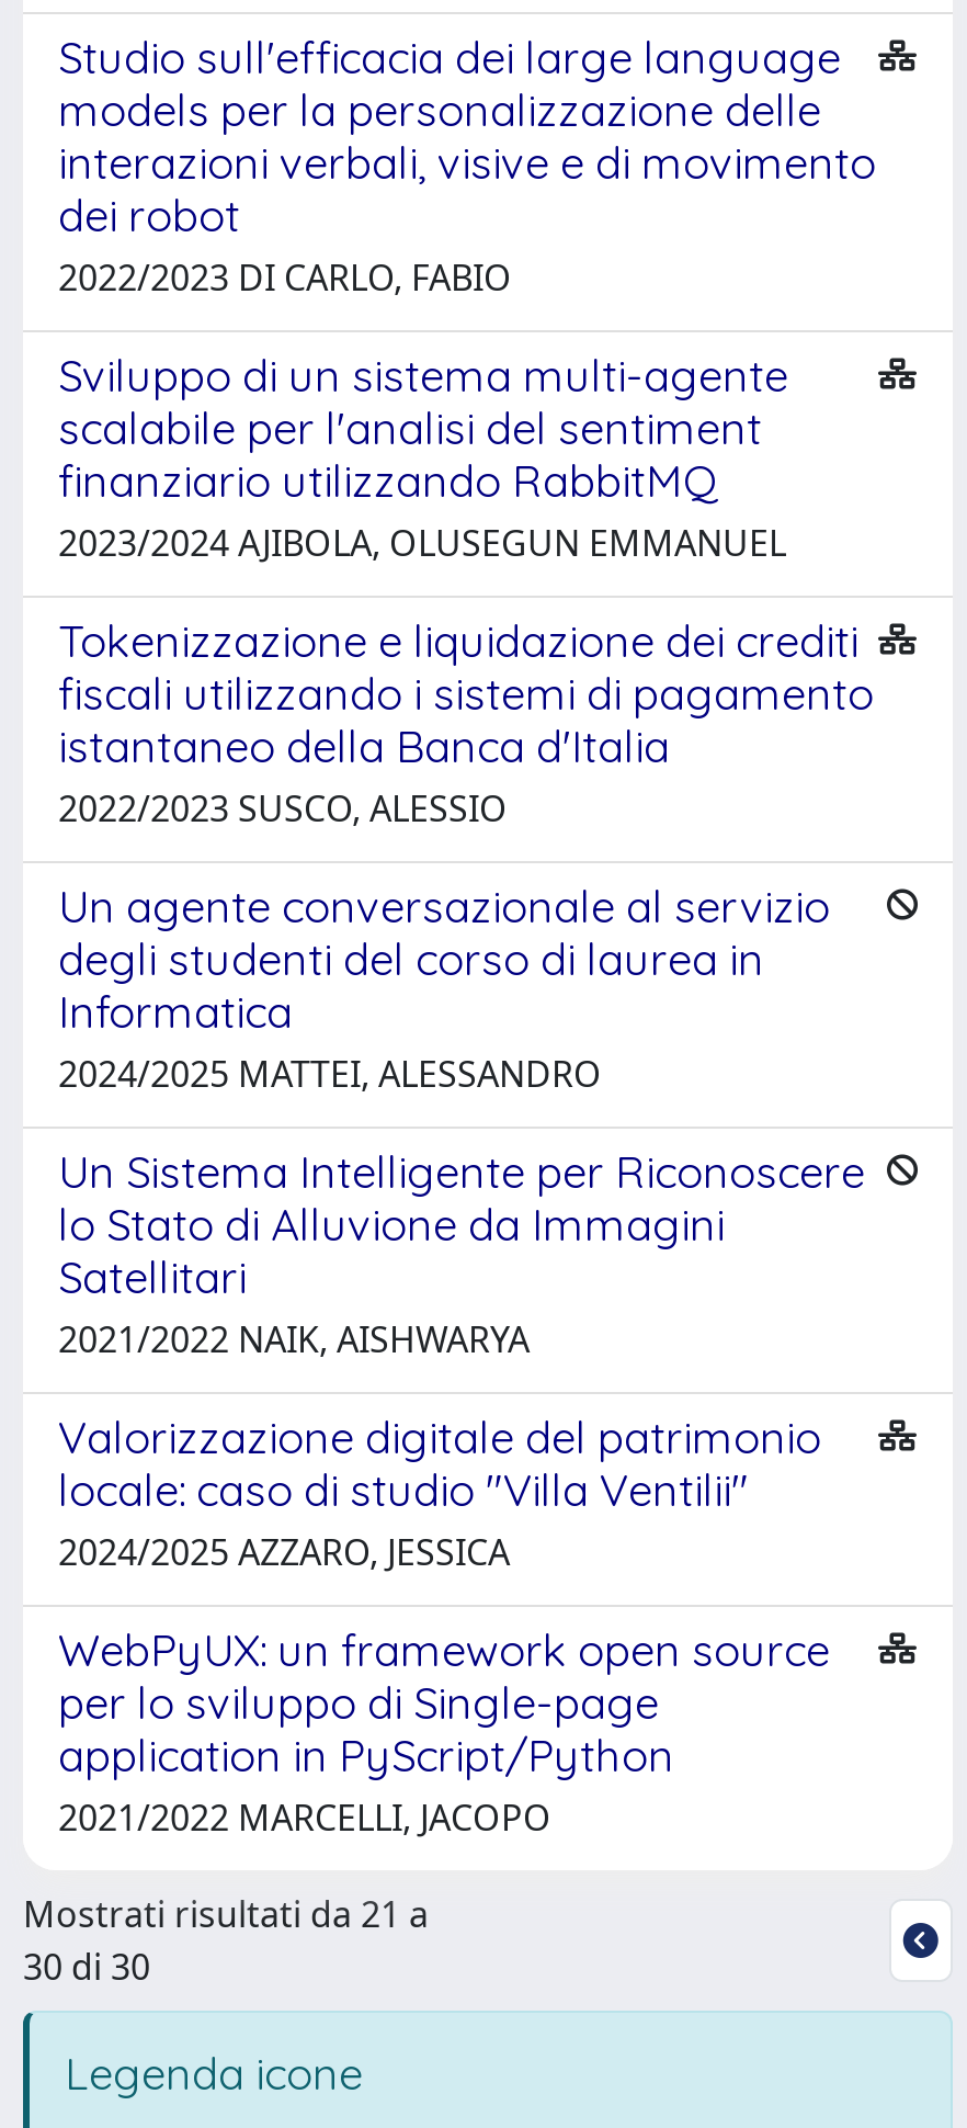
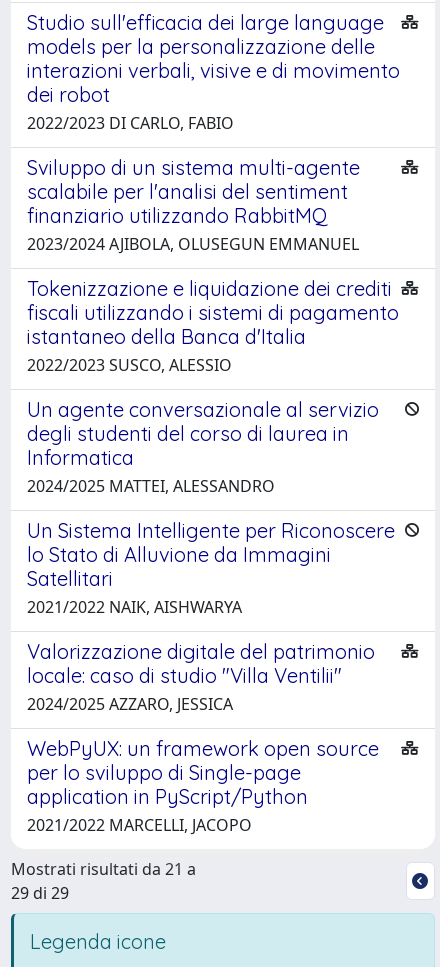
- 30 di 30
+ 29 di 29
